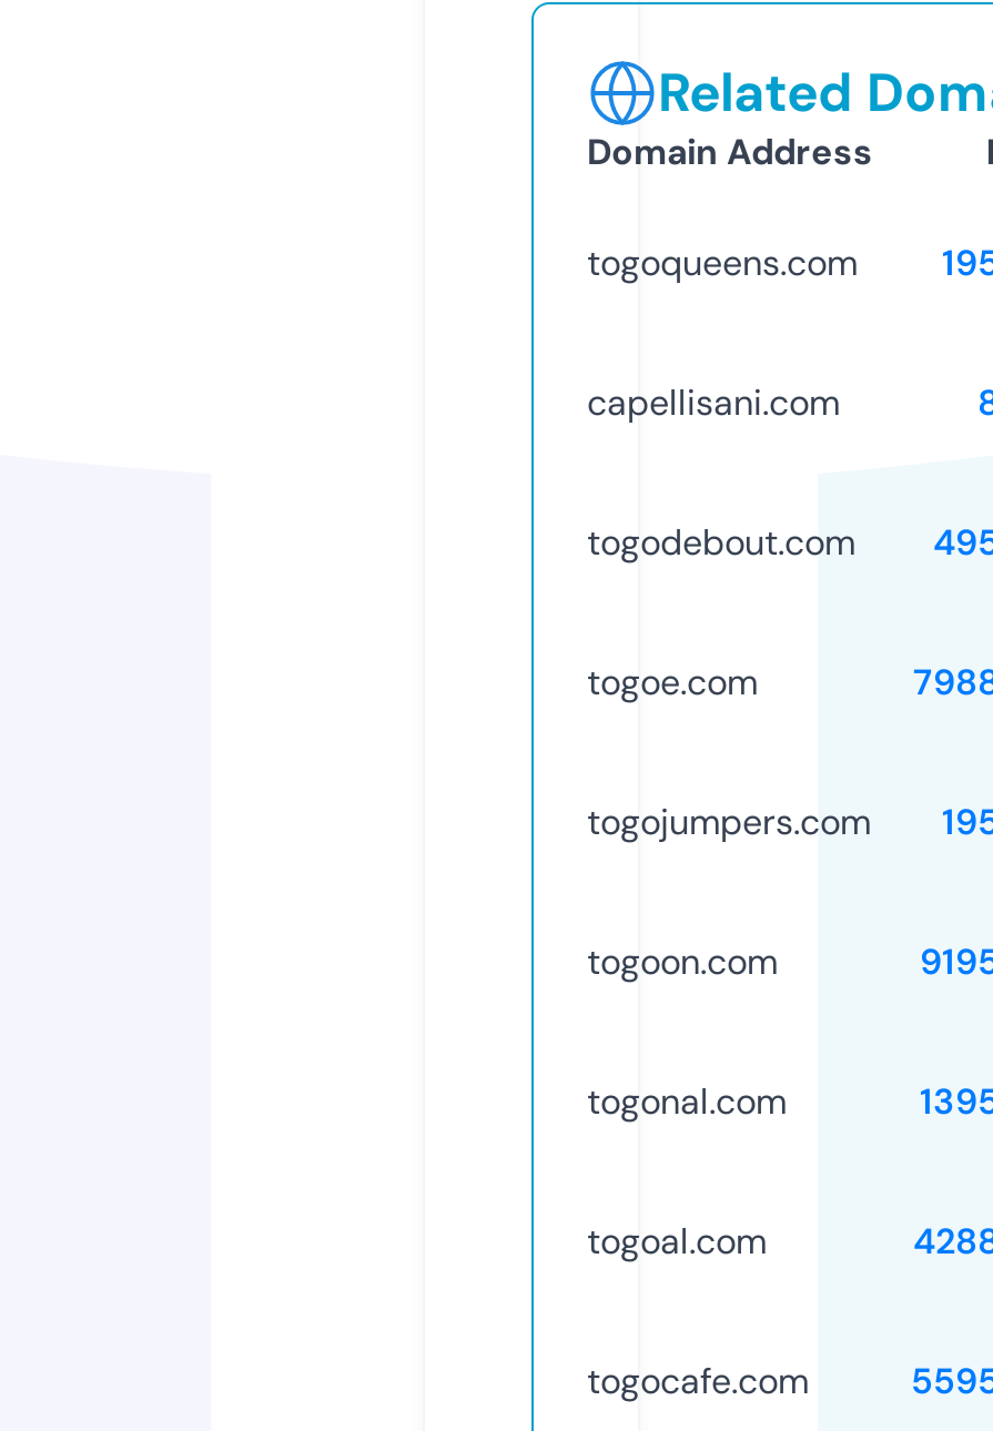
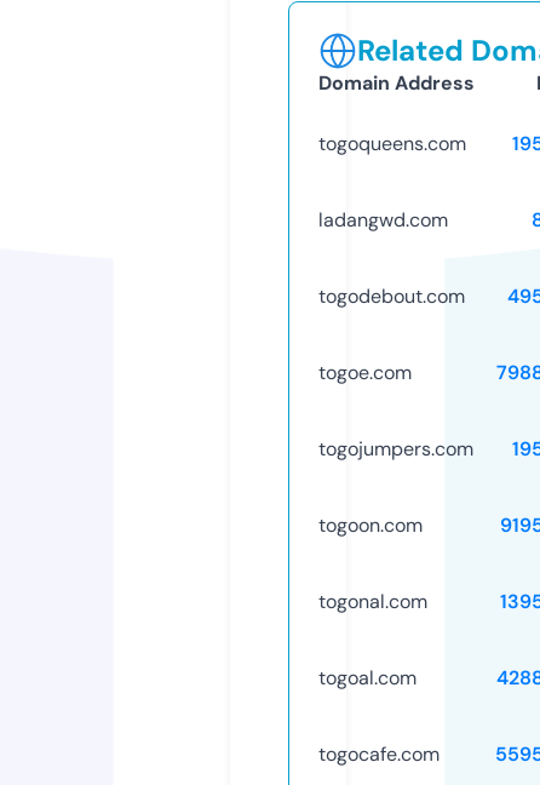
- capellisani.com
+ ladangwd.com
